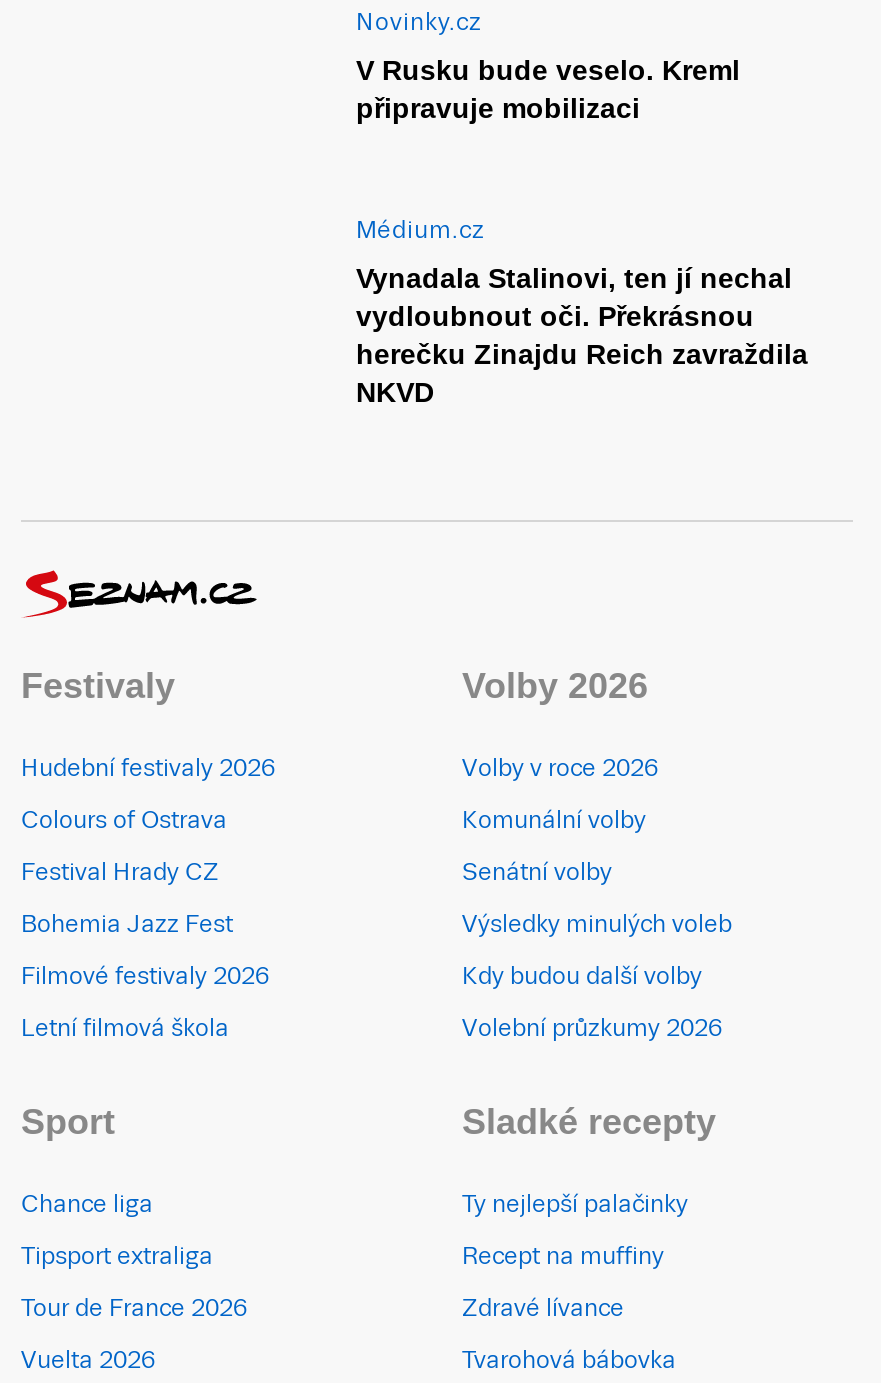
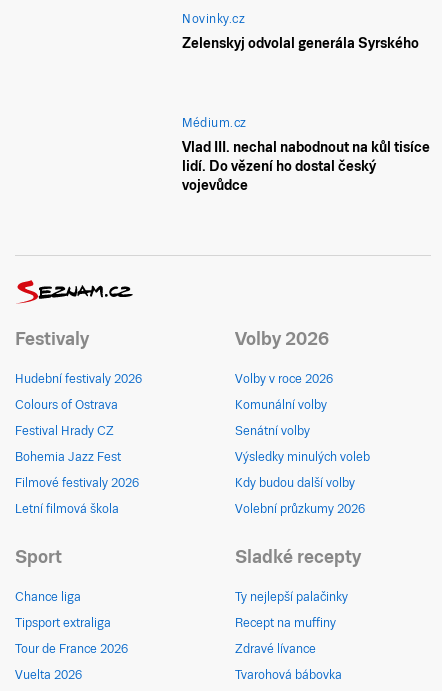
- V Rusku bude veselo. Kreml
- připravuje mobilizaci
+ Zelenskyj odvolal generála Syrského

- Vynadala Stalinovi, ten jí nechal
- vydloubnout oči. Překrásnou
- herečku Zinajdu Reich zavraždila
- NKVD
+ Vlad III. nechal nabodnout na kůl tisíce
+ lidí. Do vězení ho dostal český
+ vojevůdce
